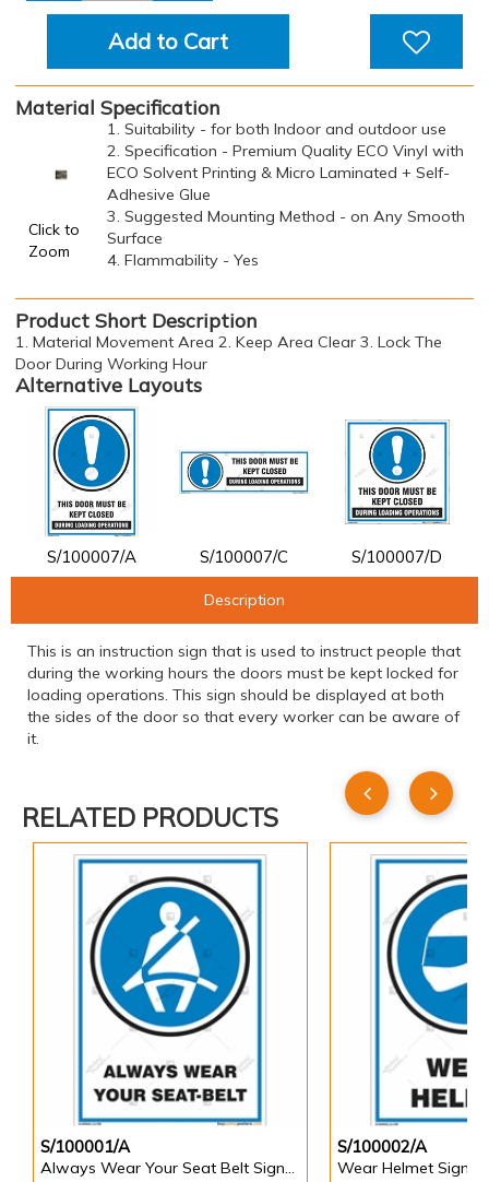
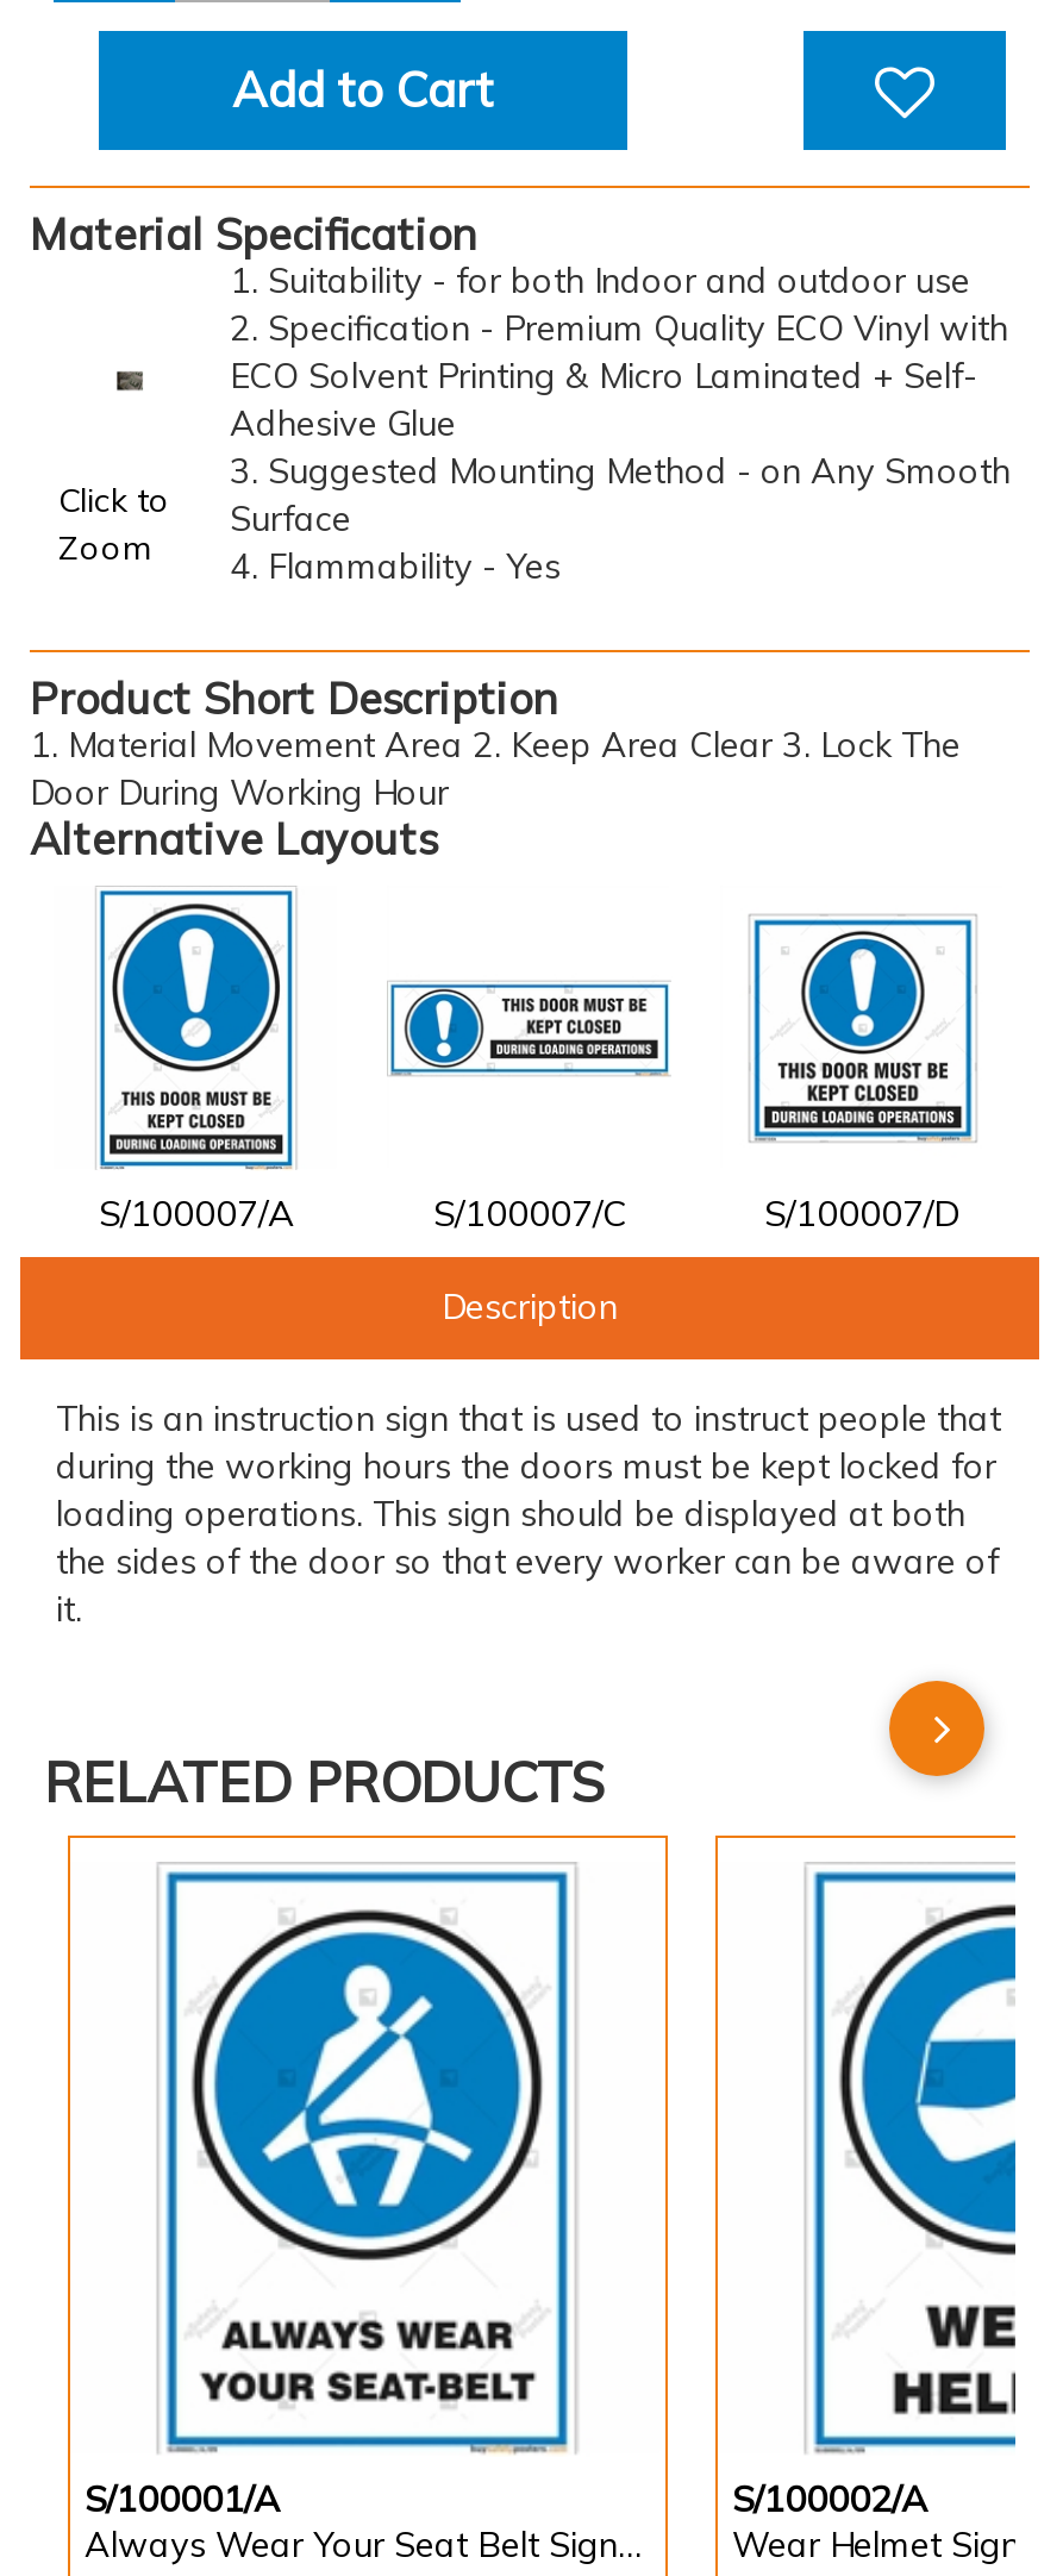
- [image]
